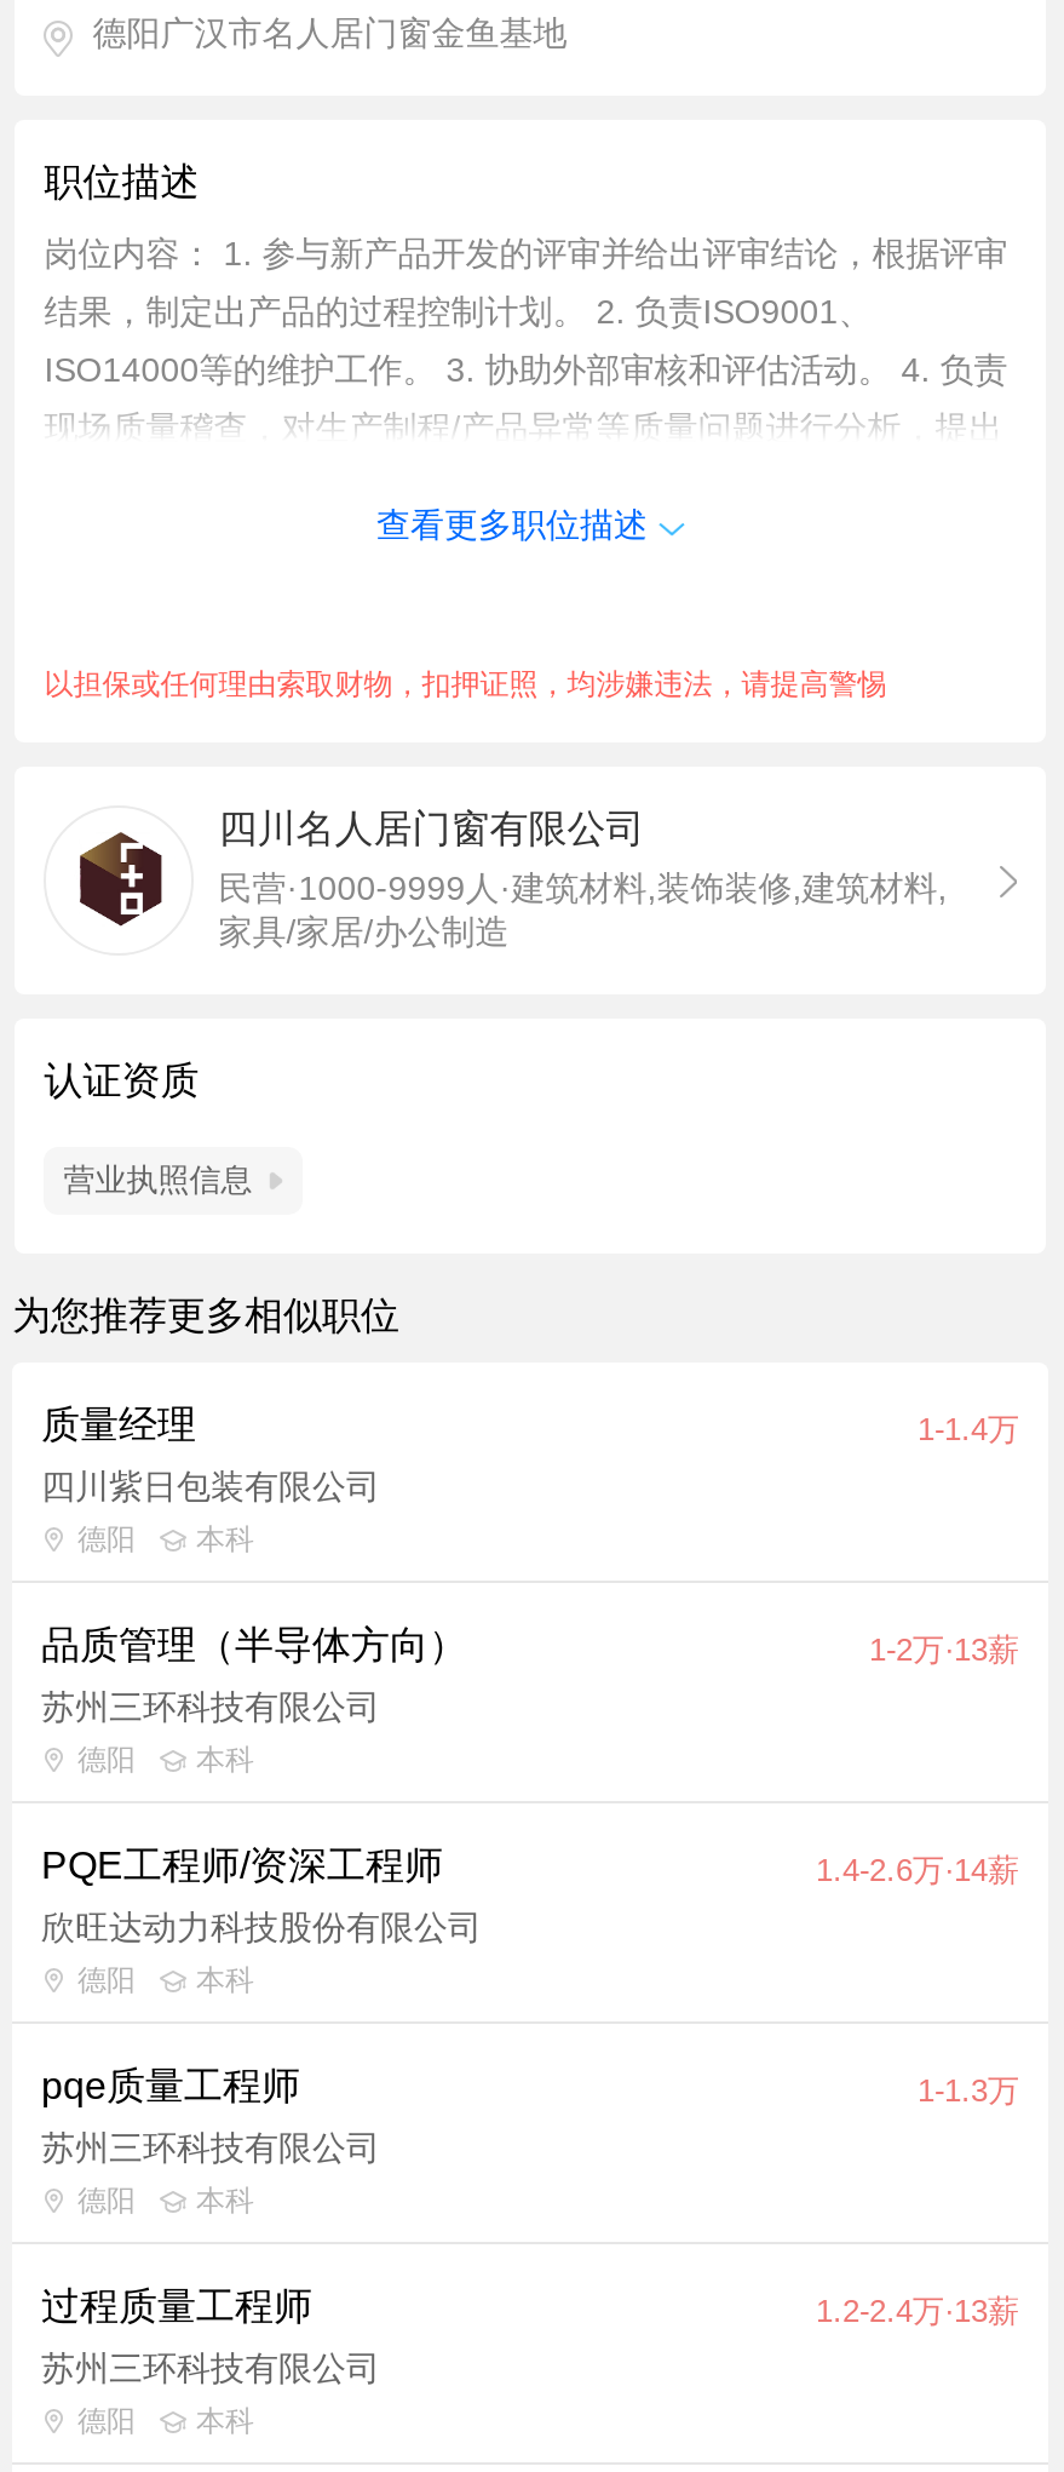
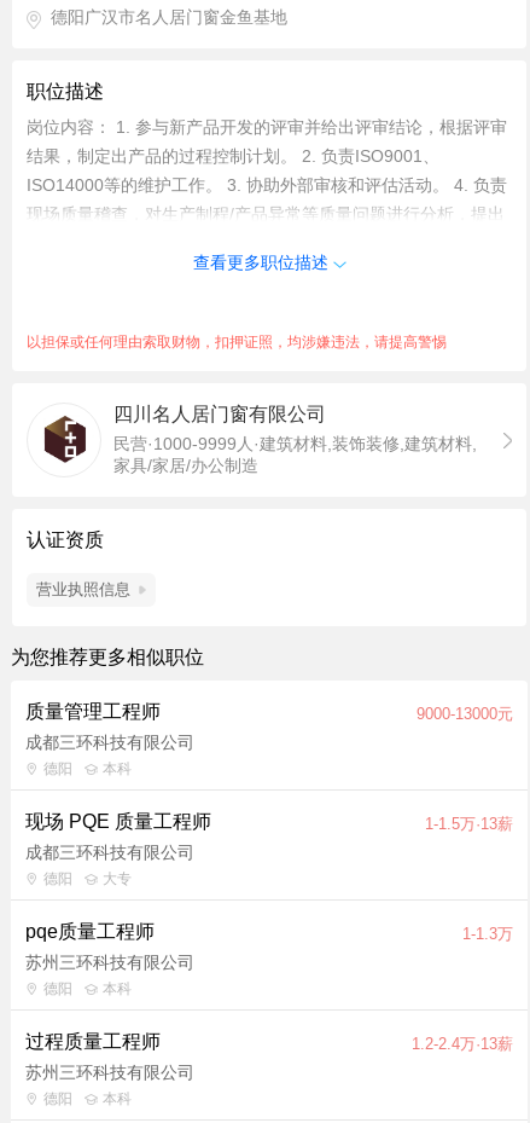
- 质量经理
- 1-1.4万
+ 质量管理工程师
+ 9000-13000元

- 四川紫日包装有限公司
+ 成都三环科技有限公司

- 品质管理（半导体方向）
- 1-2万·13薪
+ 现场 PQE 质量工程师
+ 1-1.5万·13薪

- 苏州三环科技有限公司
+ 成都三环科技有限公司

- 本科
- PQE工程师/资深工程师
- 1.4-2.6万·14薪
- 欣旺达动力科技股份有限公司
- 德阳
- 本科
+ 大专
